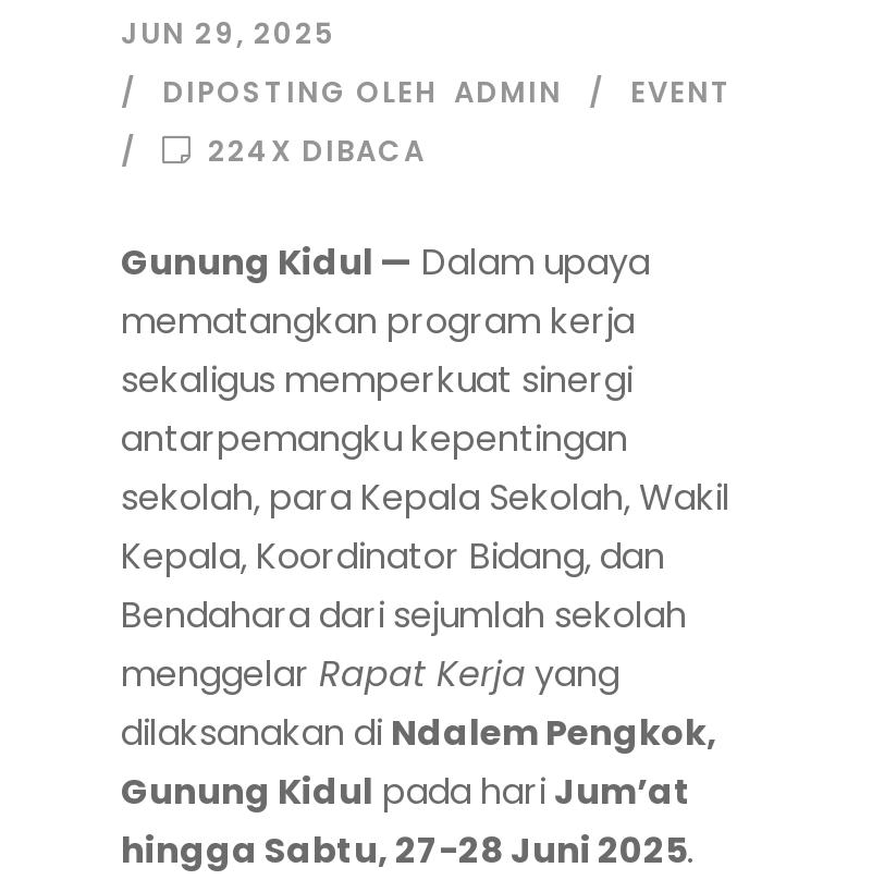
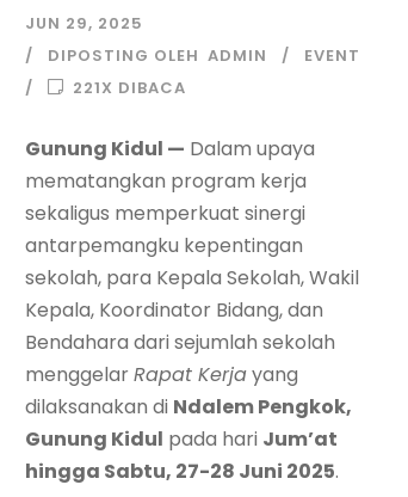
- 224X DIBACA
+ 221X DIBACA
